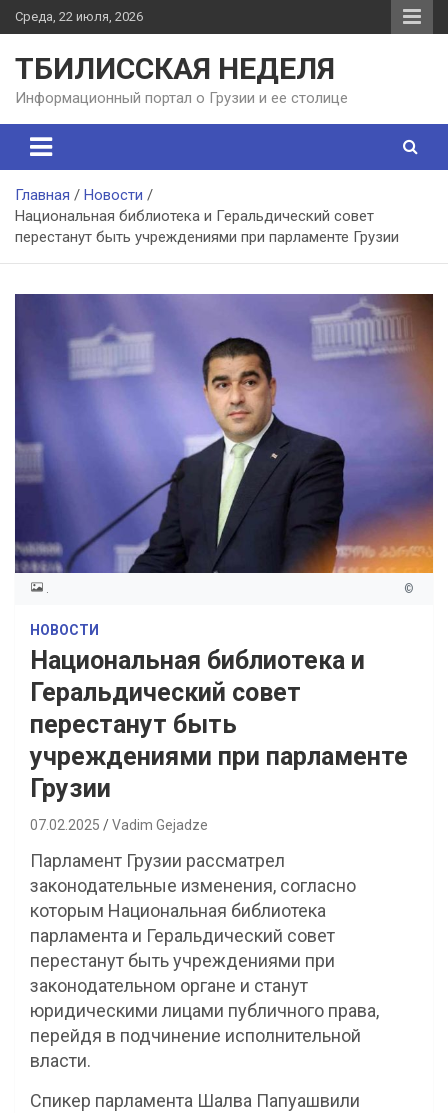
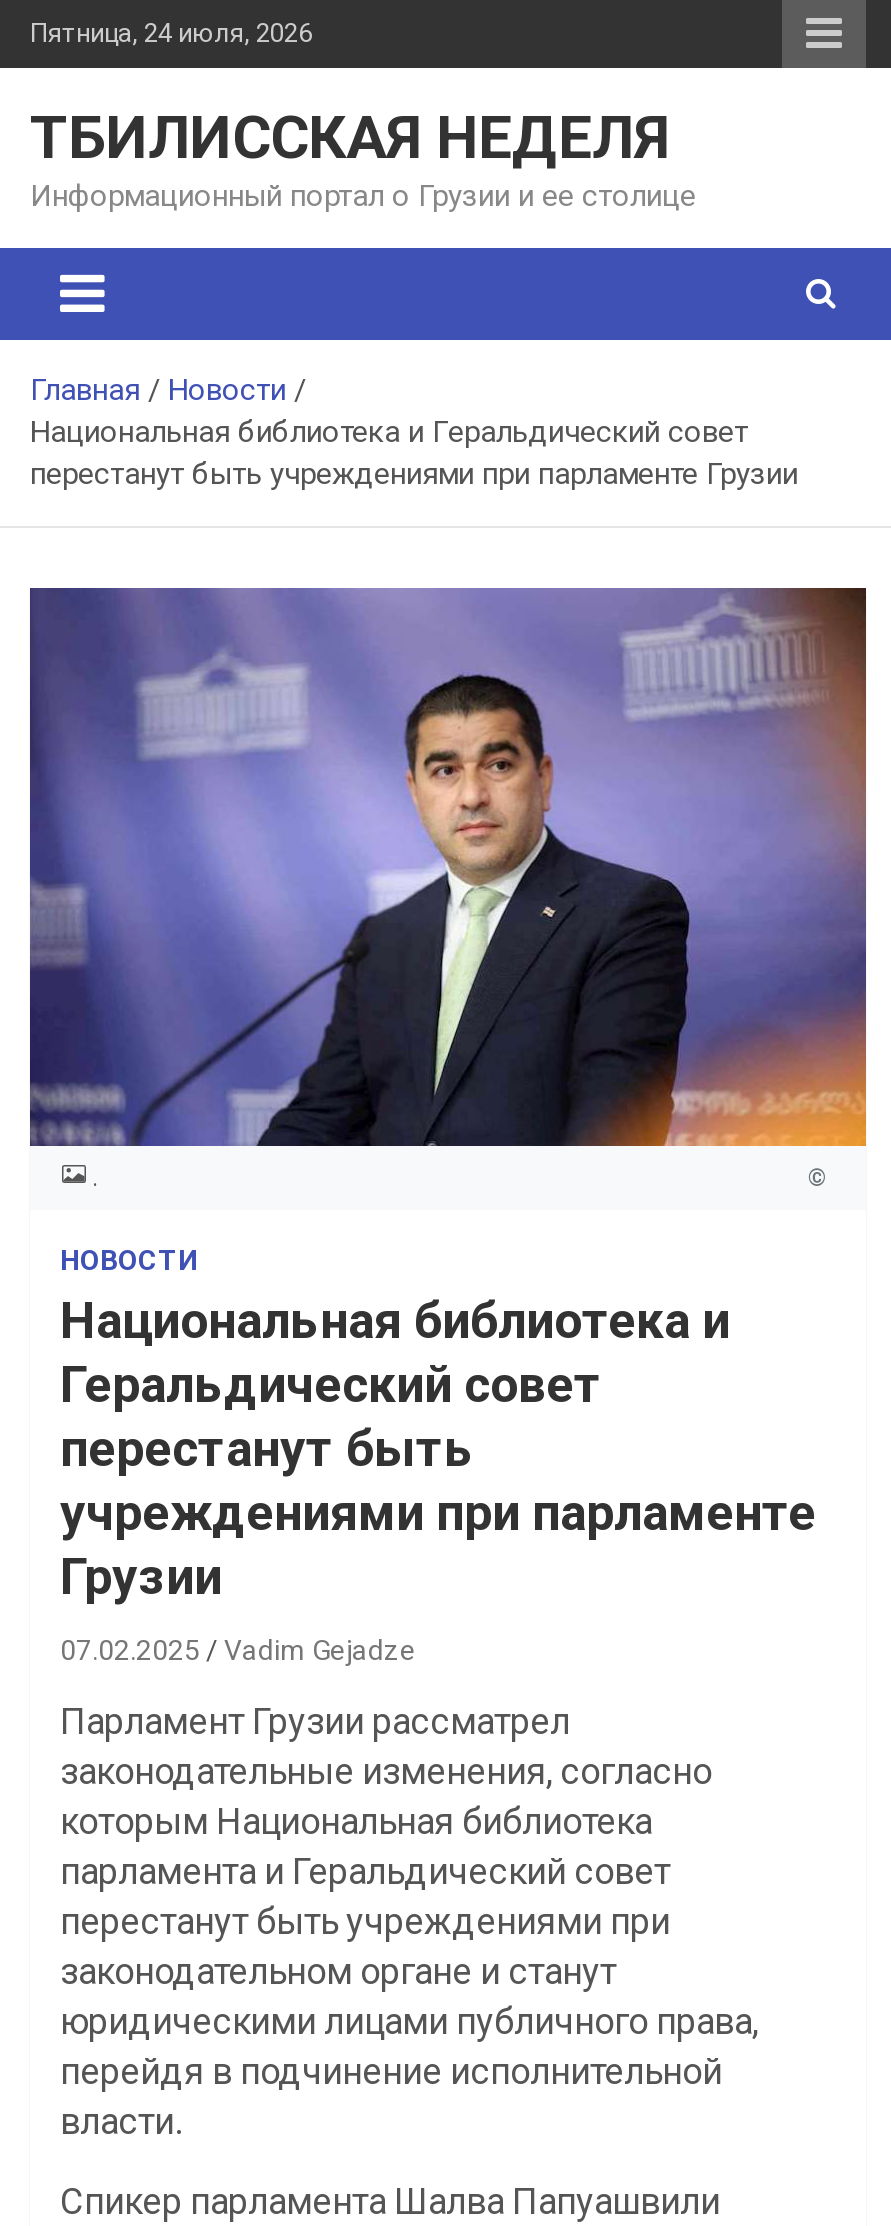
- Среда, 22 июля, 2026
+ Пятница, 24 июля, 2026
